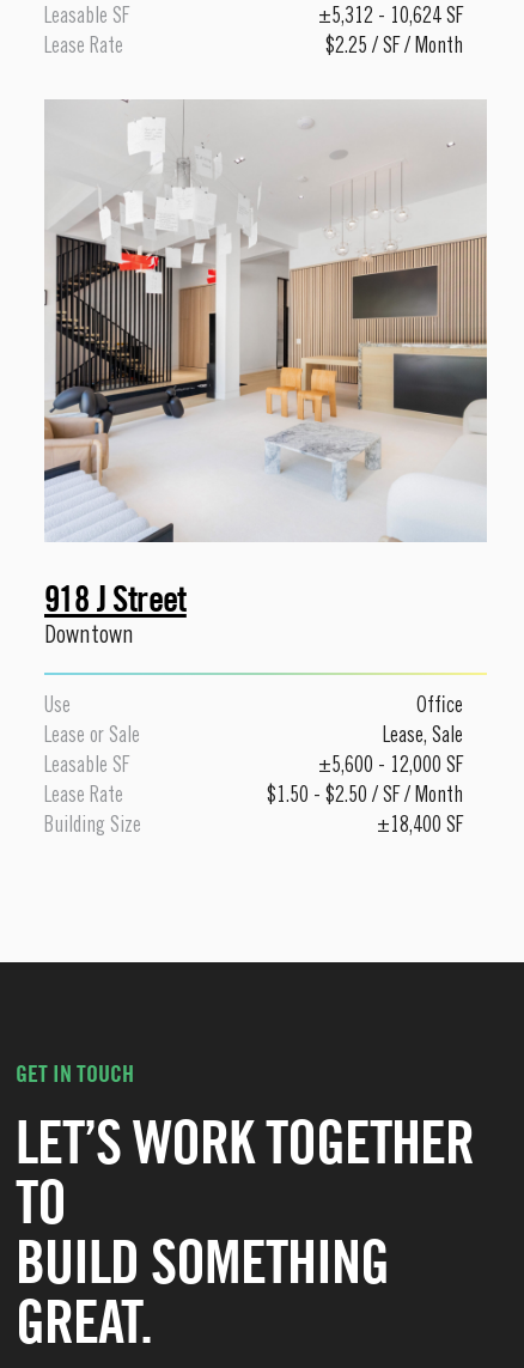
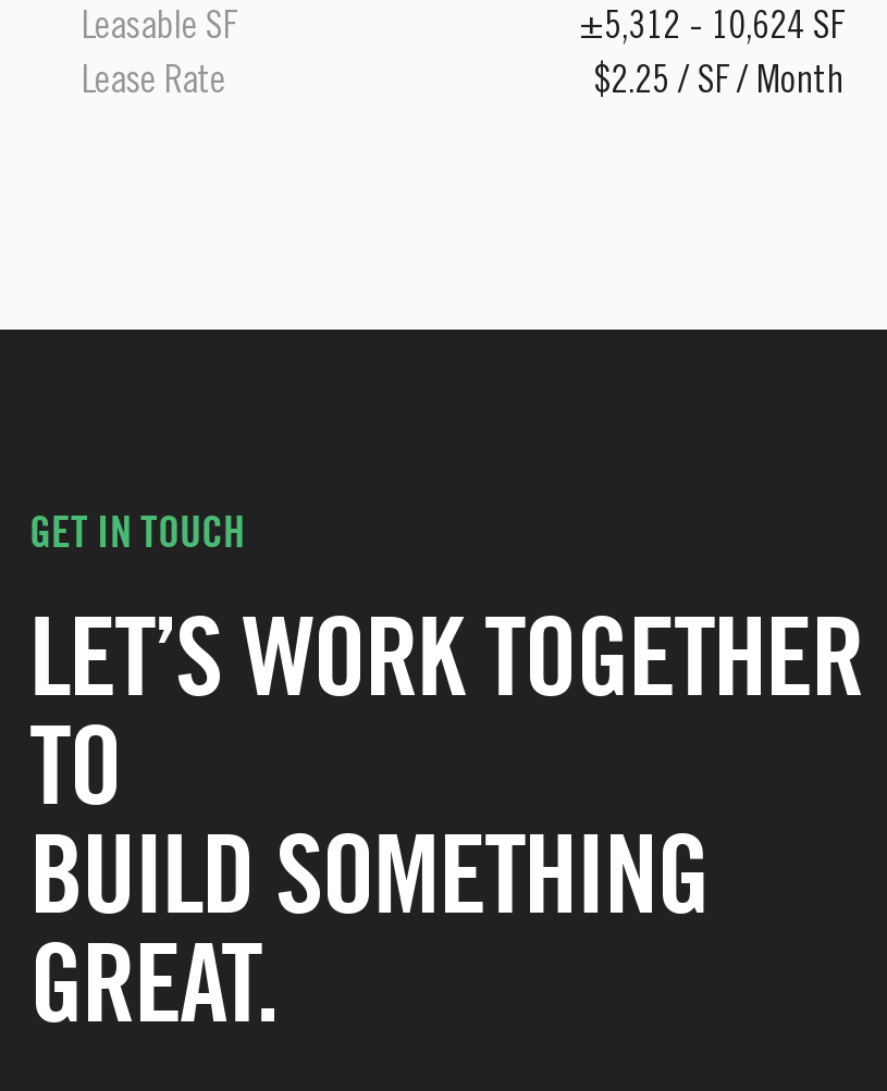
- [image]
- 918 J Street
- Downtown
- Use
- Office
- Lease or Sale
- Lease, Sale
- Leasable SF
- ±5,600 - 12,000 SF
- Lease Rate
- $1.50 - $2.50 / SF / Month
- Building Size
- ±18,400 SF
